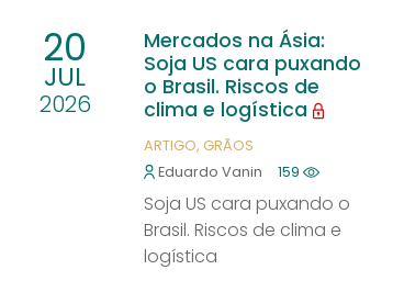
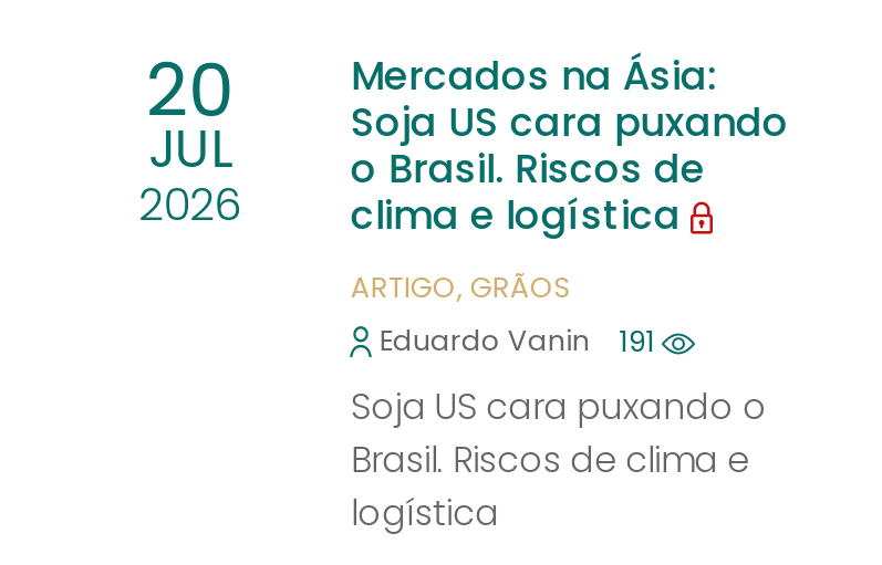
- Eduardo Vanin 159
+ Eduardo Vanin 191
